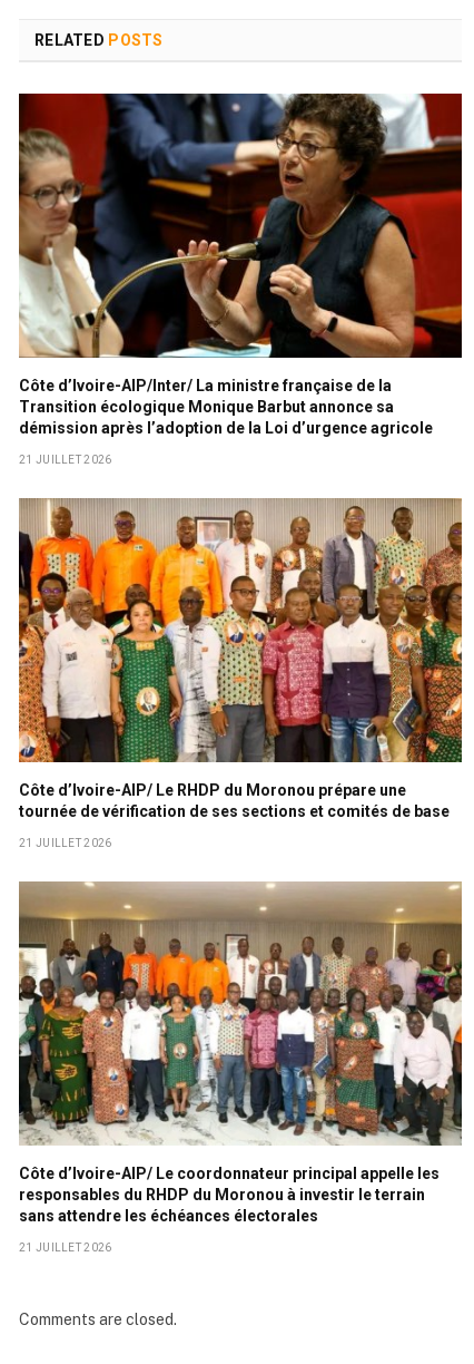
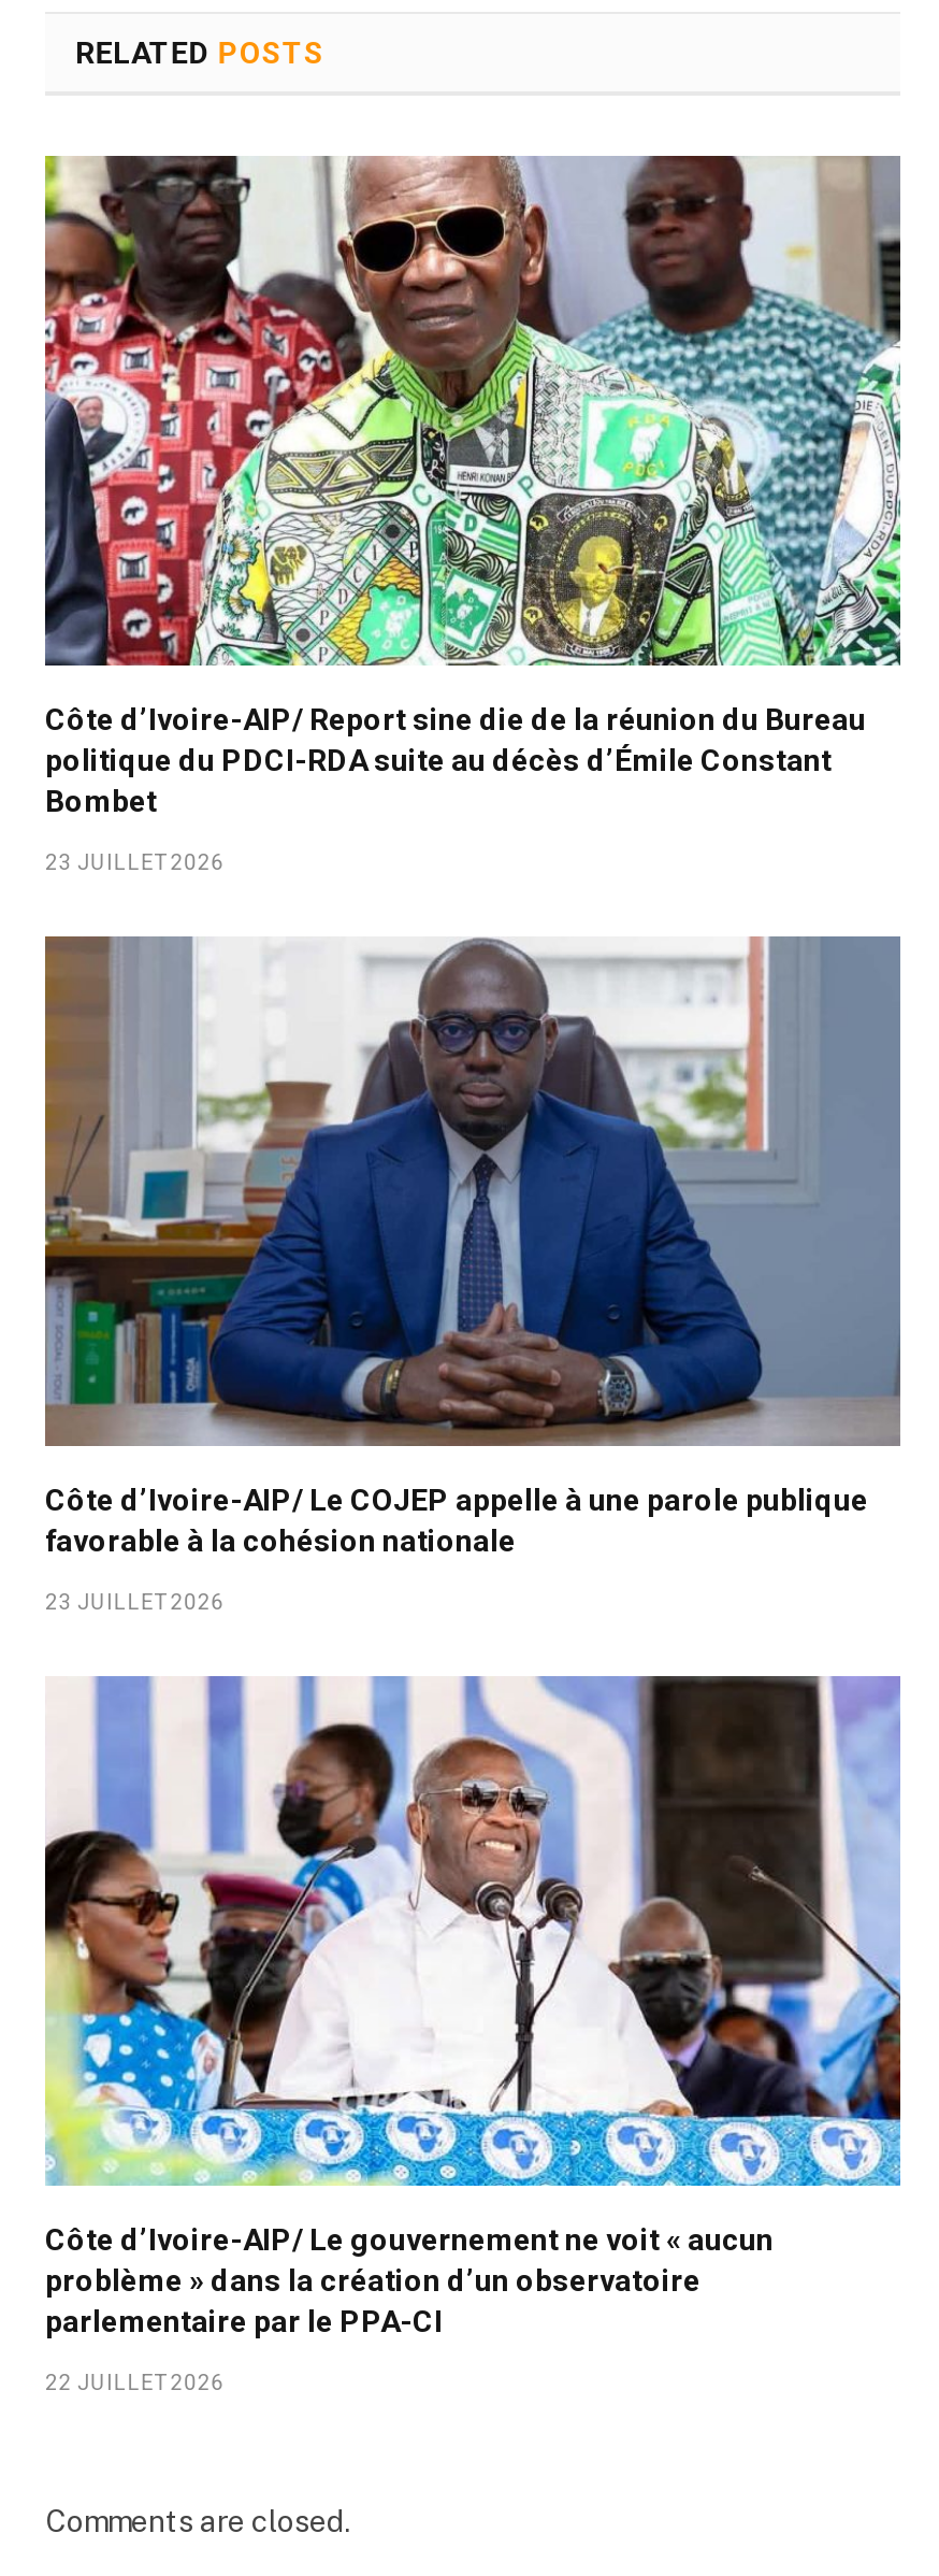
- [image]
- Côte d’Ivoire-AIP/Inter/ La ministre française de la
- Transition écologique Monique Barbut annonce sa
- démission après l’adoption de la Loi d’urgence agricole
+ [image]
+ Côte d’Ivoire-AIP/ Report sine die de la réunion du Bureau
+ politique du PDCI-RDA suite au décès d’Émile Constant
+ Bombet

- 21 JUILLET 2026
+ 23 JUILLET 2026

- [image]
- Côte d’Ivoire-AIP/ Le RHDP du Moronou prépare une
- tournée de vérification de ses sections et comités de base
+ [image]
+ Côte d’Ivoire-AIP/ Le COJEP appelle à une parole publique
+ favorable à la cohésion nationale

- 21 JUILLET 2026
+ 23 JUILLET 2026

- [image]
- Côte d’Ivoire-AIP/ Le coordonnateur principal appelle les
- responsables du RHDP du Moronou à investir le terrain
- sans attendre les échéances électorales
+ [image]
+ Côte d’Ivoire-AIP/ Le gouvernement ne voit « aucun
+ problème » dans la création d’un observatoire
+ parlementaire par le PPA-CI

- 21 JUILLET 2026
+ 22 JUILLET 2026
